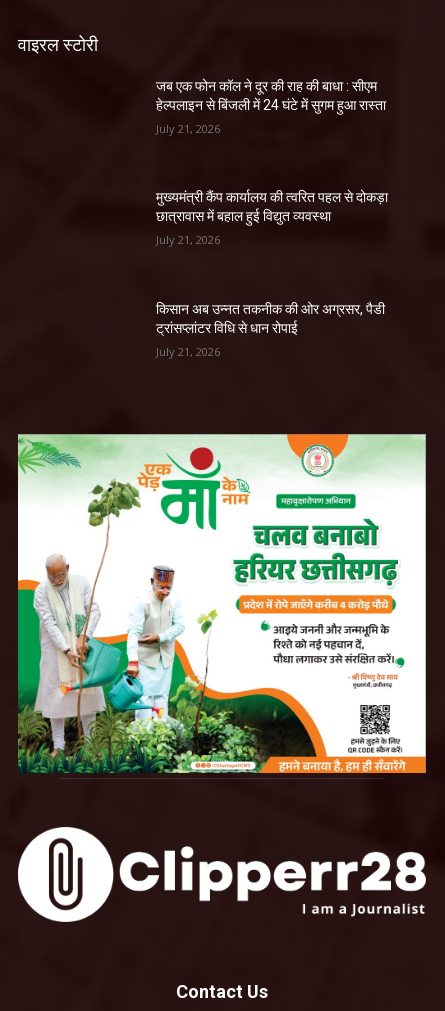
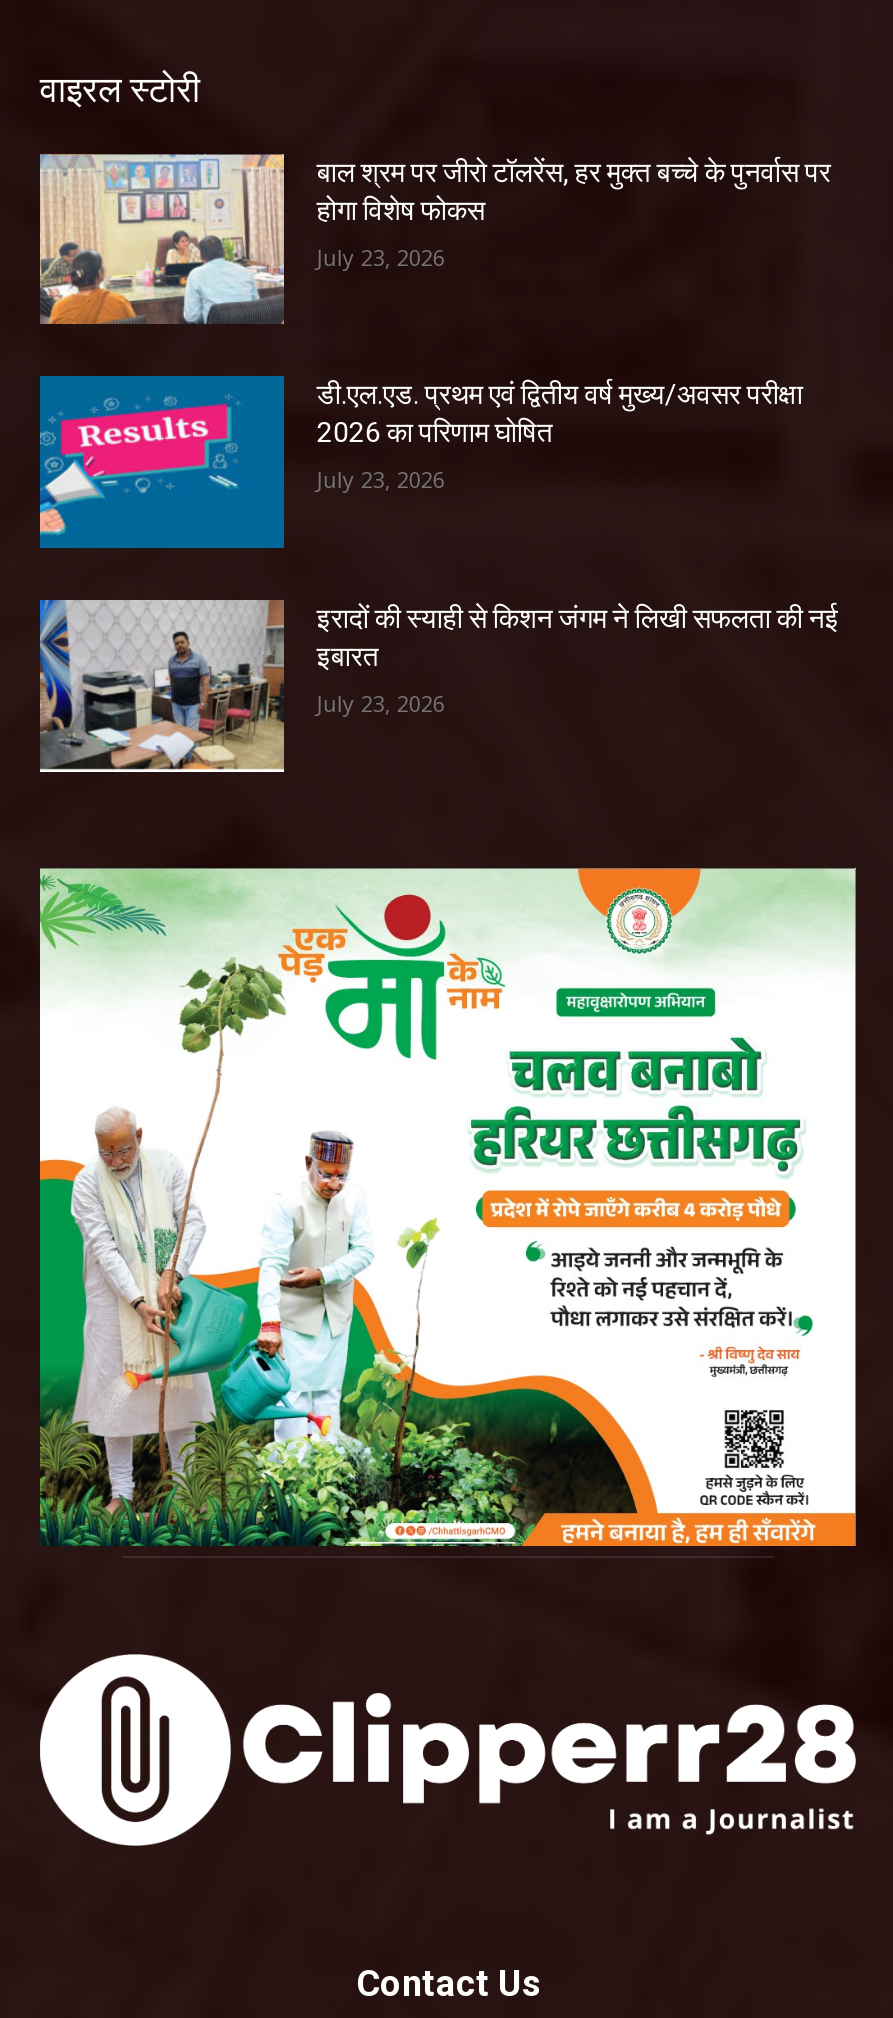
+ [image]

+ [image]

+ [image]

- जब एक फोन कॉल ने दूर की राह की बाधा : सीएम
- हेल्पलाइन से बिंजली में 24 घंटे में सुगम हुआ रास्ता
+ बाल श्रम पर जीरो टॉलरेंस, हर मुक्त बच्चे के पुनर्वास पर
+ होगा विशेष फोकस

- July 21, 2026
+ July 23, 2026

- मुख्यमंत्री कैंप कार्यालय की त्वरित पहल से दोकड़ा
- छात्रावास में बहाल हुई विद्युत व्यवस्था
+ डी.एल.एड. प्रथम एवं द्वितीय वर्ष मुख्य/अवसर परीक्षा
+ 2026 का परिणाम घोषित

- July 21, 2026
+ July 23, 2026

- किसान अब उन्नत तकनीक की ओर अग्रसर, पैडी
- ट्रांसप्लांटर विधि से धान रोपाई
+ इरादों की स्याही से किशन जंगम ने लिखी सफलता की नई
+ इबारत

- July 21, 2026
+ July 23, 2026
